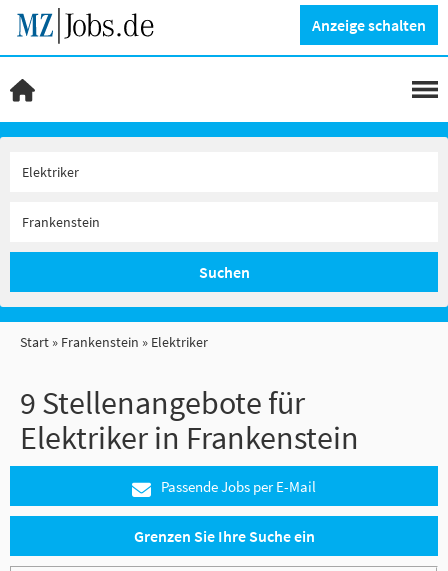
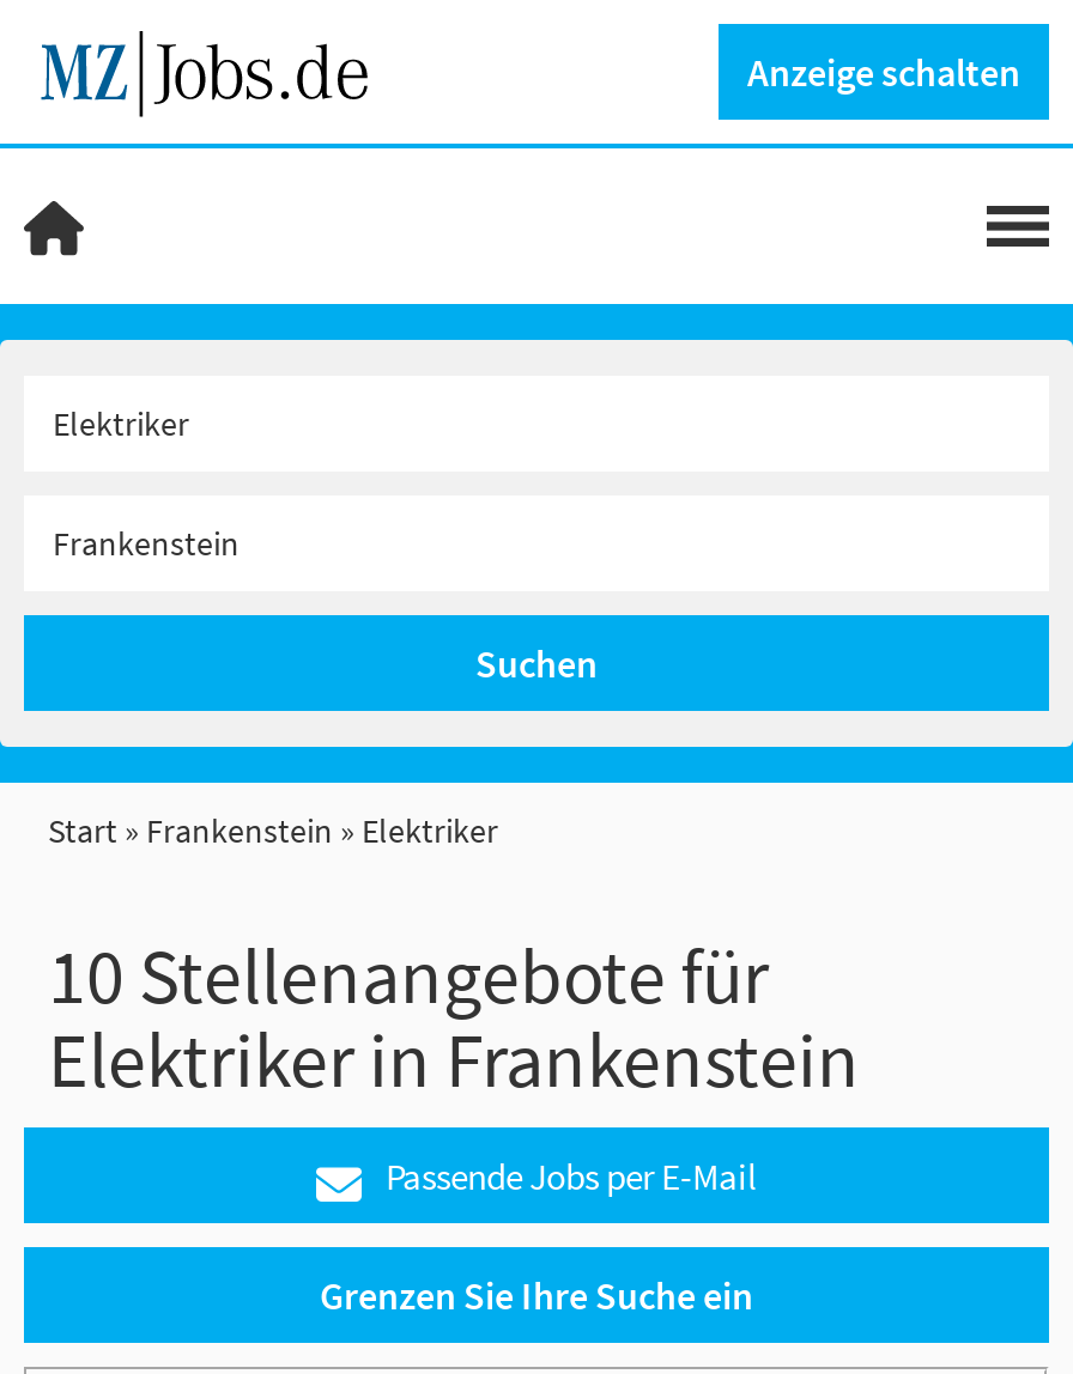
- 9 Stellenangebote für
+ 10 Stellenangebote für
